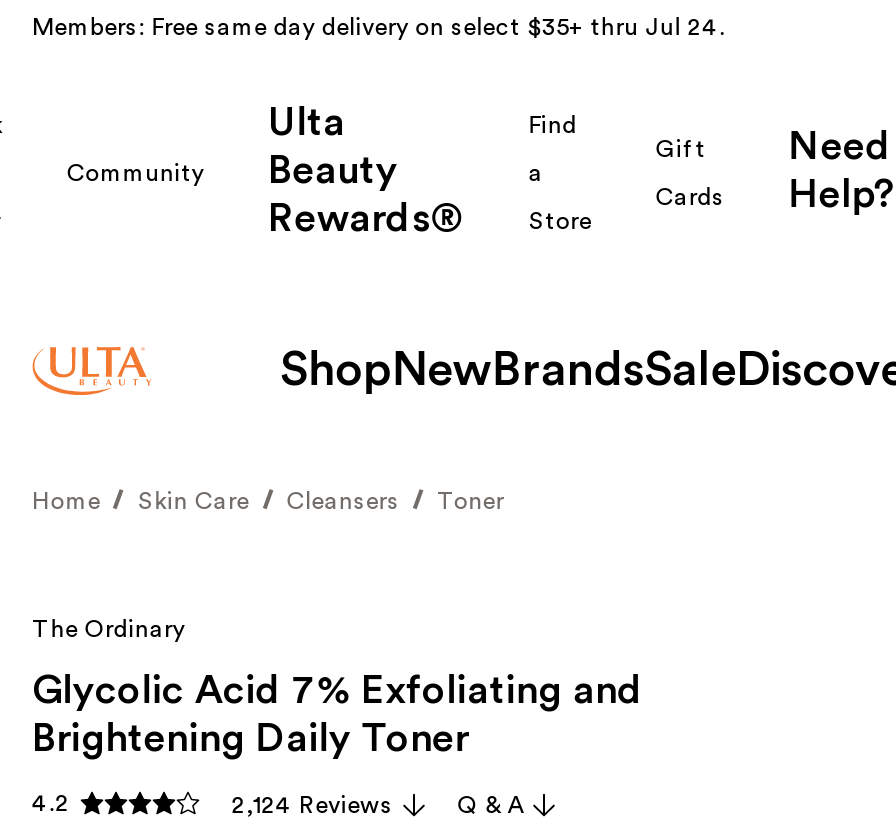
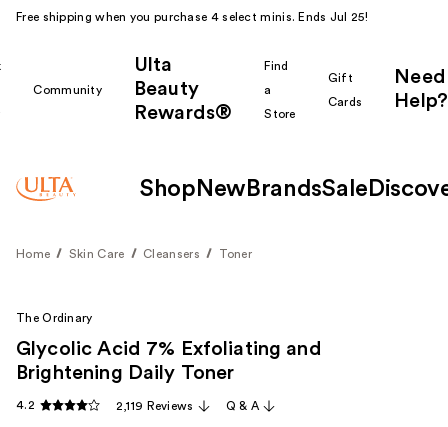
- Members: Free same day delivery on select $35+ thru Jul 24.
+ Free shipping when you purchase 4 select minis. Ends Jul 25!

- 2,124 Reviews
+ 2,119 Reviews
